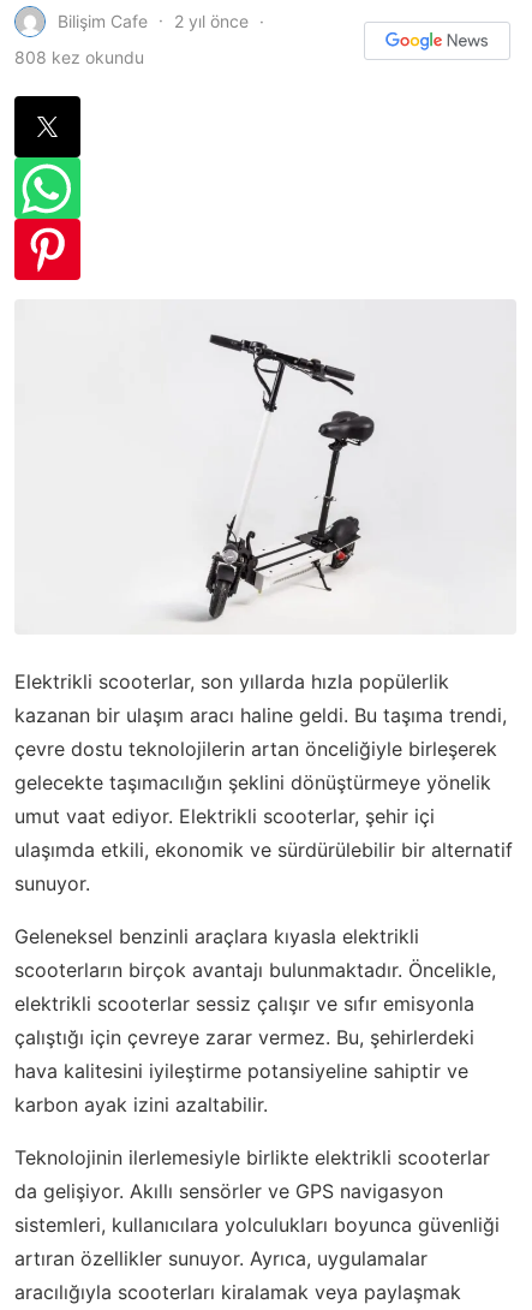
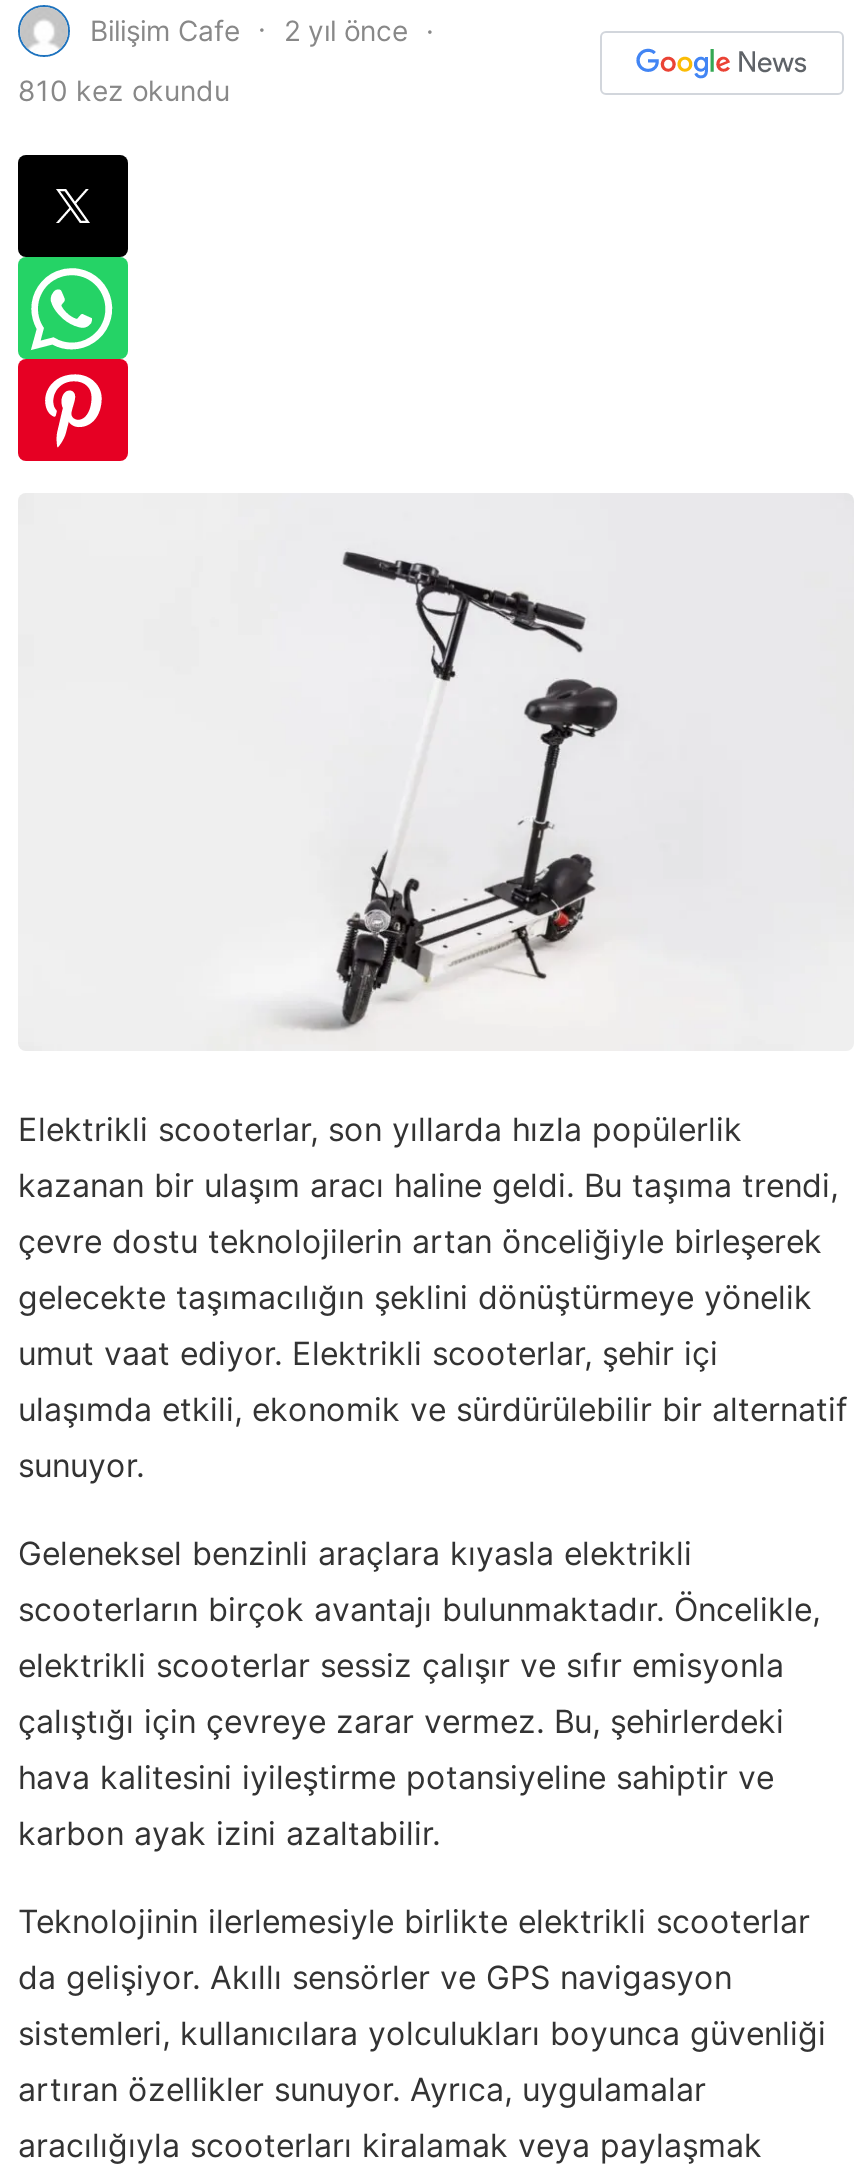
- 808 kez okundu
+ 810 kez okundu
